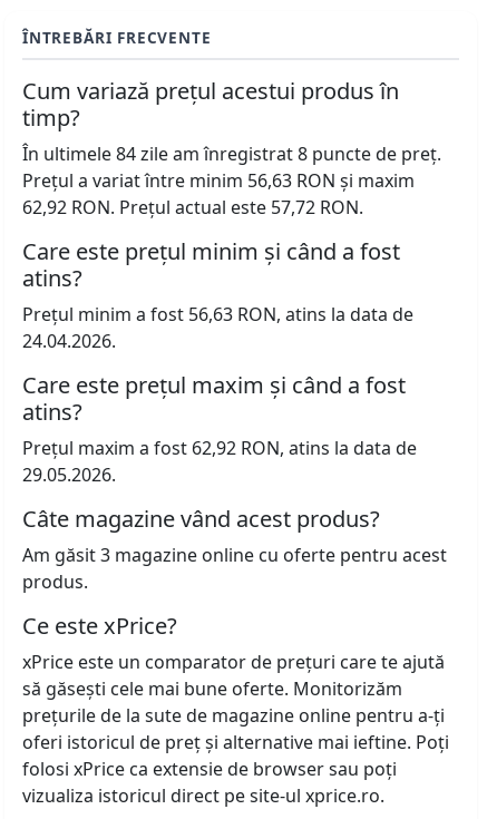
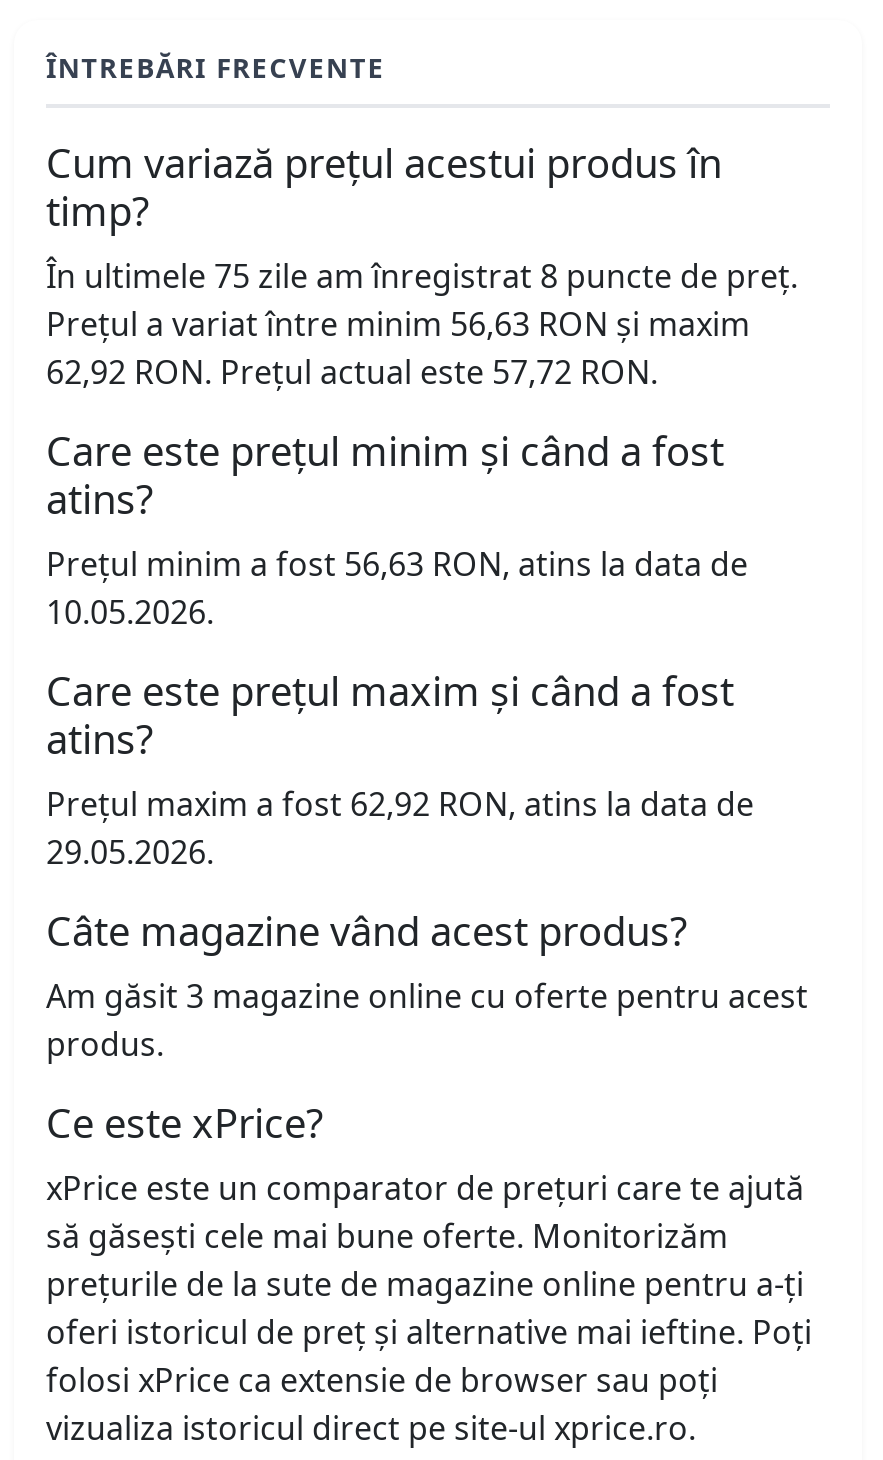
- În ultimele 84 zile am înregistrat 8 puncte de preț.
+ În ultimele 75 zile am înregistrat 8 puncte de preț.

- 24.04.2026.
+ 10.05.2026.
